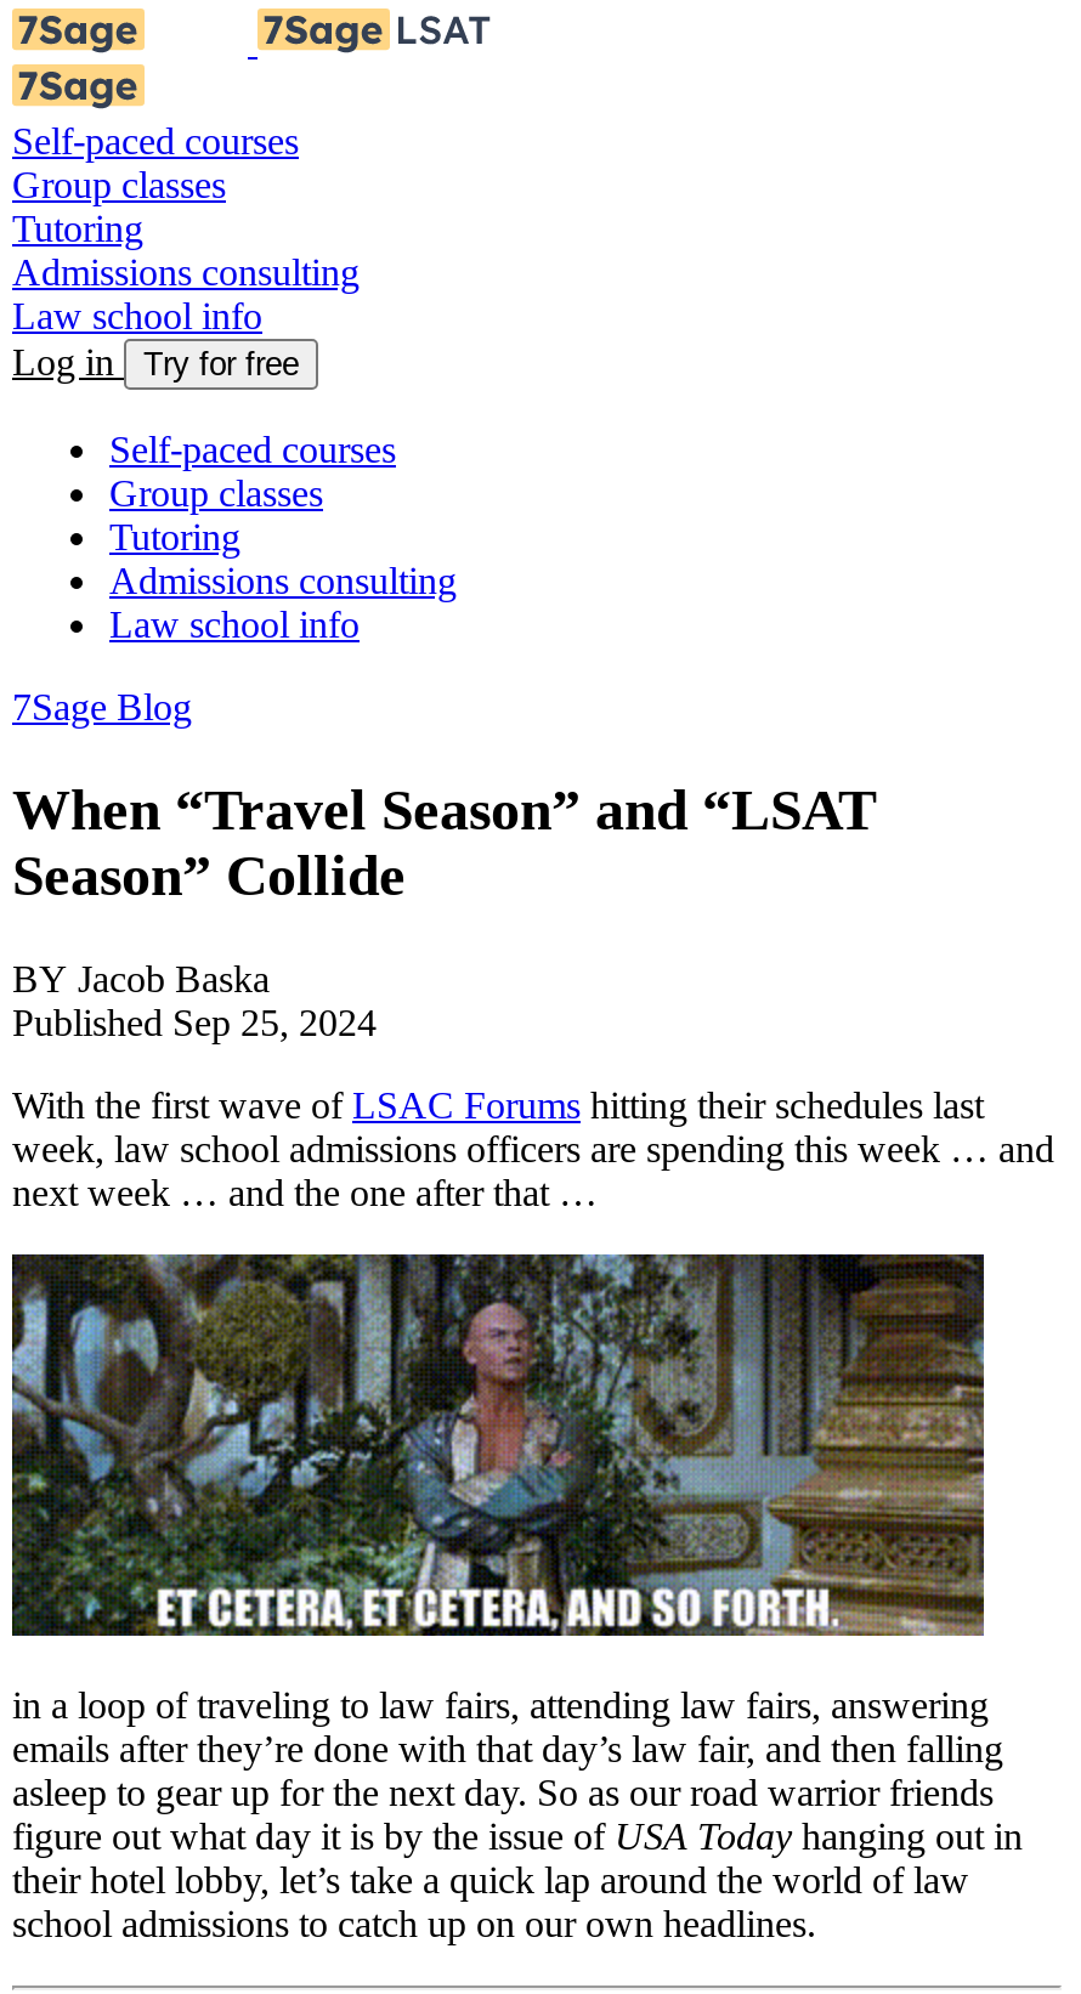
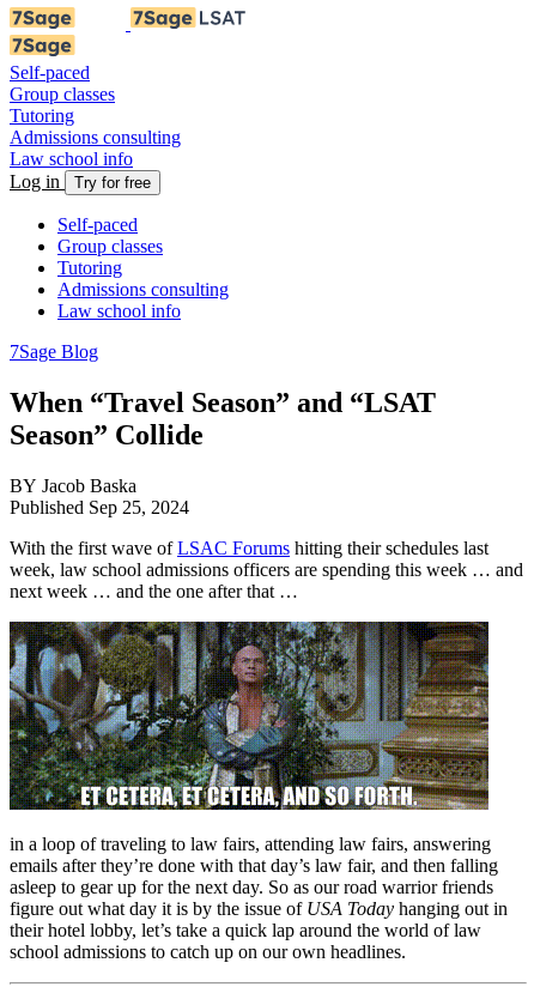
- Self-paced courses
+ Self-paced

- Self-paced courses
+ Self-paced
